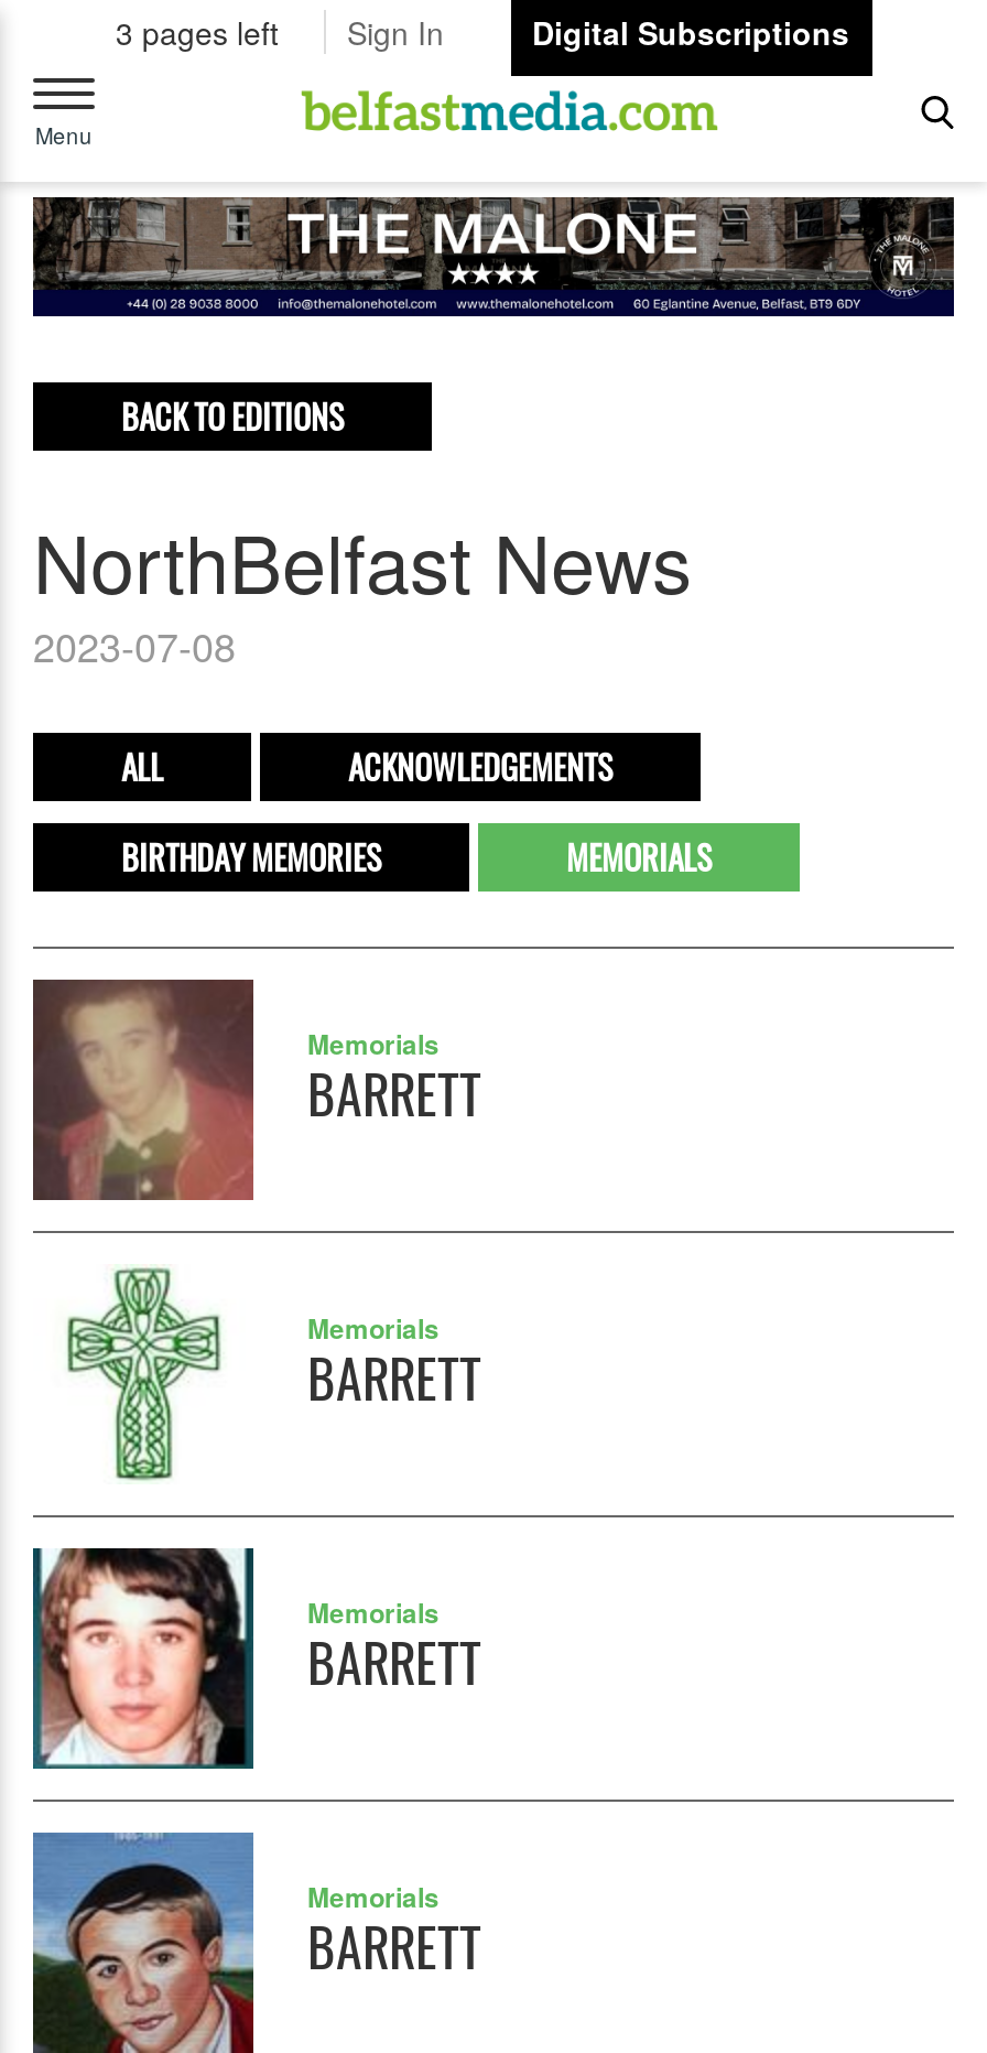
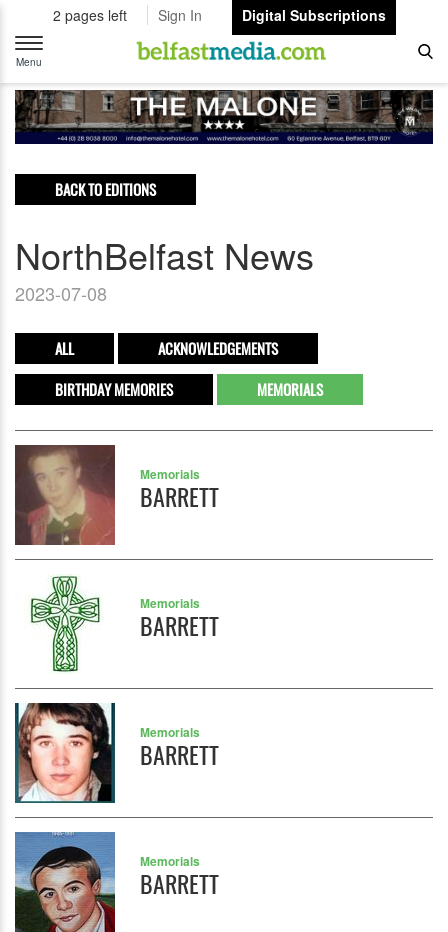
- 3 pages left Sign In Digital Subscriptions
+ 2 pages left Sign In Digital Subscriptions
